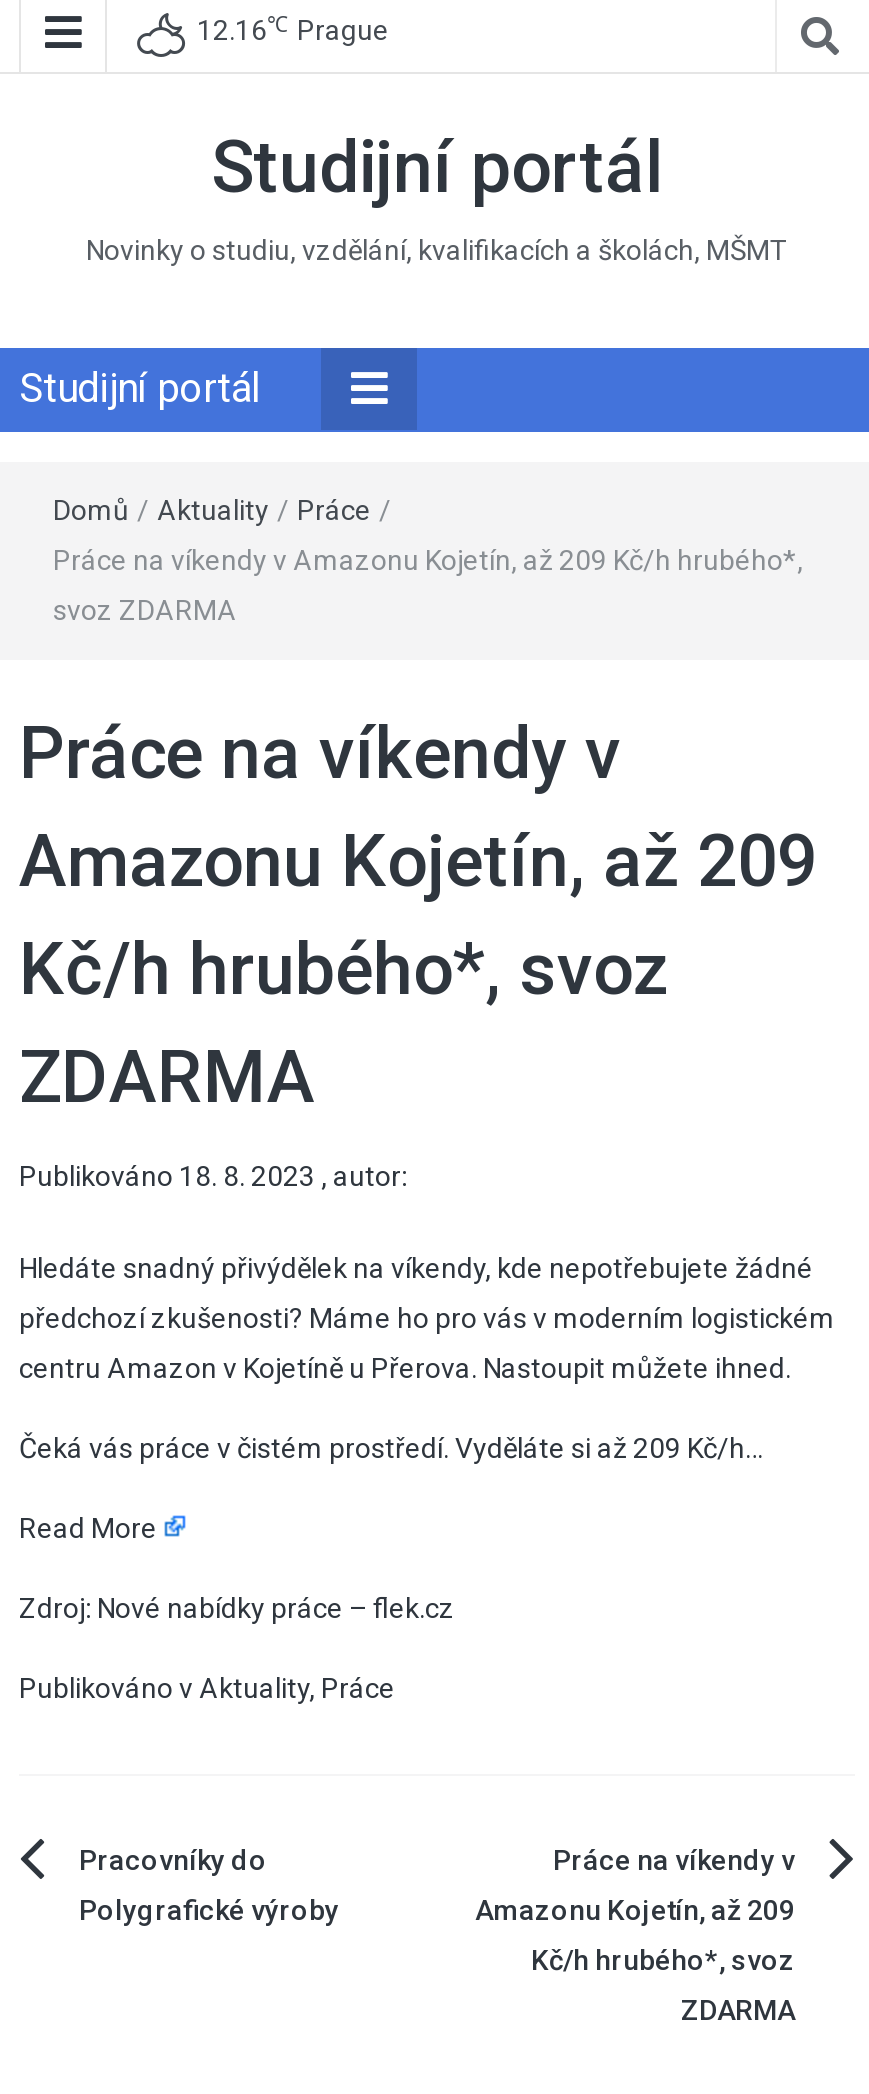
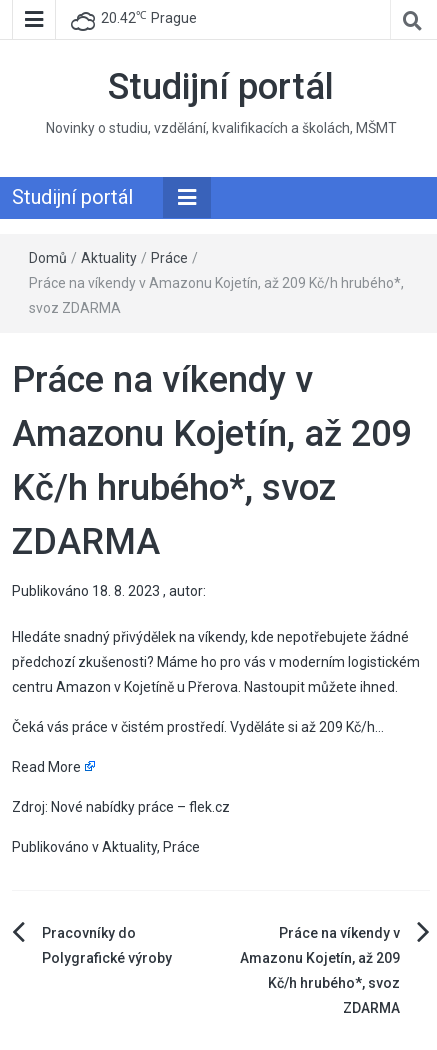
- 12.16℃ Prague
+ 20.42℃ Prague
